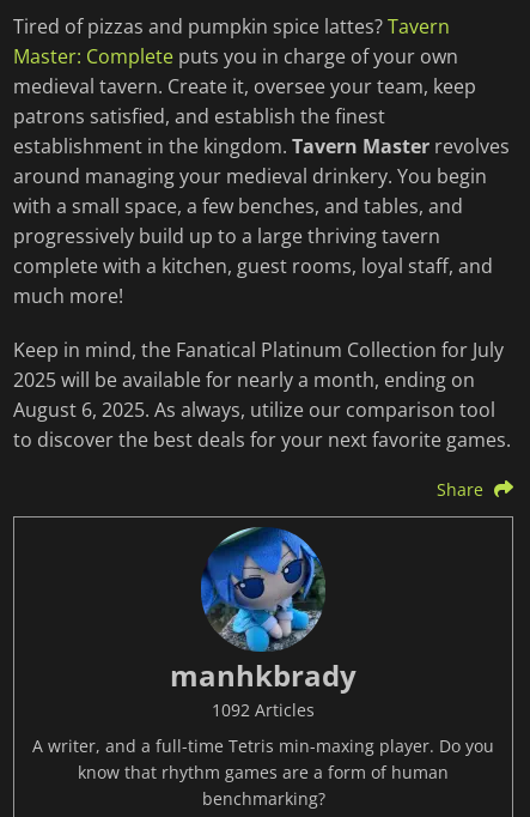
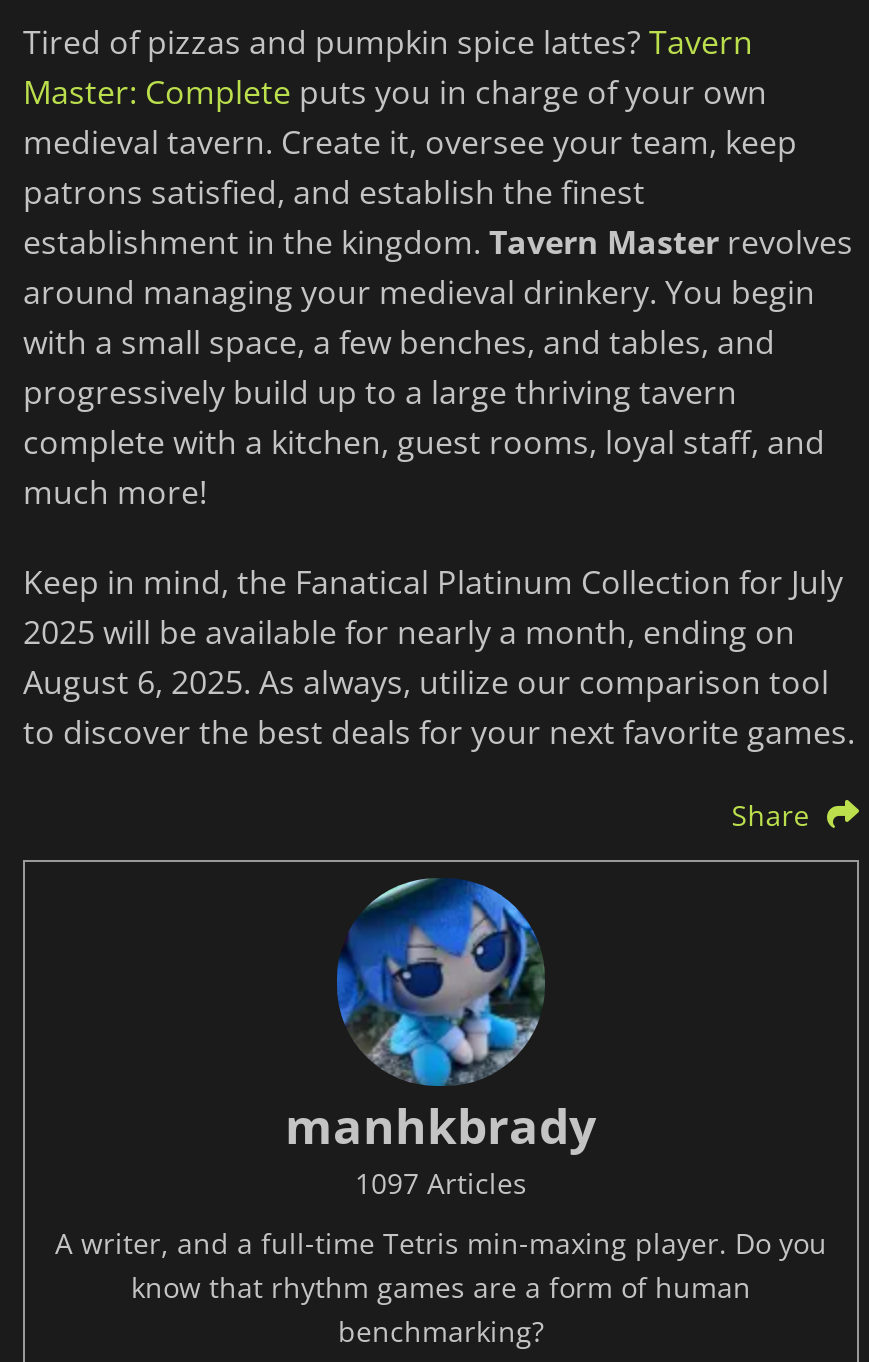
- 1092 Articles
+ 1097 Articles
